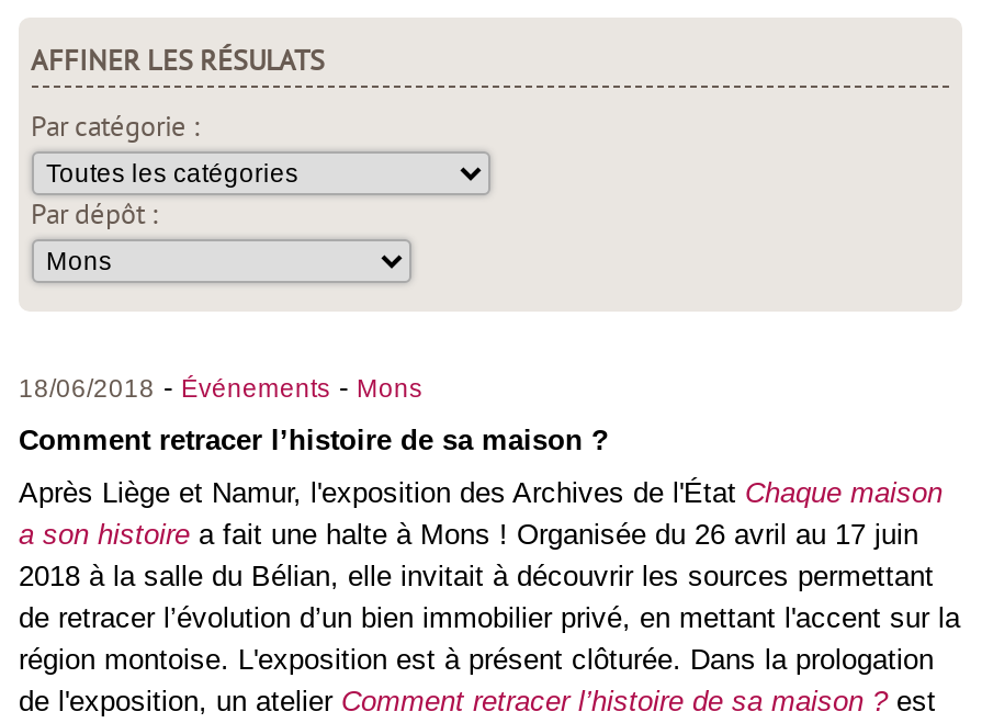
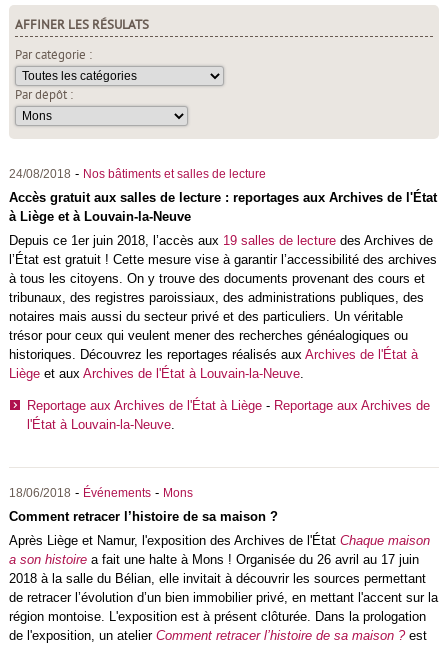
+ 24/08/2018 - Nos bâtiments et salles de lecture
+ Accès gratuit aux salles de lecture : reportages aux Archives de l'État
+ à Liège et à Louvain-la-Neuve
+ Depuis ce 1er juin 2018, l’accès aux 19 salles de lecture des Archives de
+ l’État est gratuit ! Cette mesure vise à garantir l’accessibilité des archives
+ à tous les citoyens. On y trouve des documents provenant des cours et
+ tribunaux, des registres paroissiaux, des administrations publiques, des
+ notaires mais aussi du secteur privé et des particuliers. Un véritable
+ trésor pour ceux qui veulent mener des recherches généalogiques ou
+ historiques. Découvrez les reportages réalisés aux Archives de l'État à
+ Liège et aux Archives de l'État à Louvain-la-Neuve.
+ Reportage aux Archives de l'État à Liège - Reportage aux Archives de
+ l'État à Louvain-la-Neuve.
